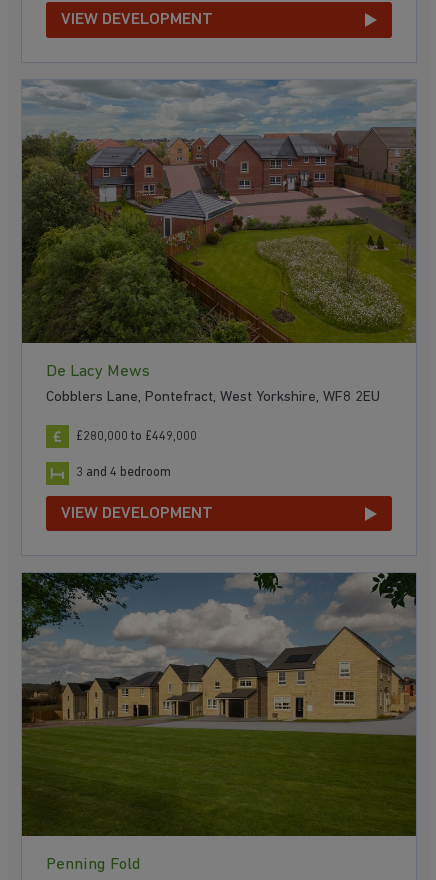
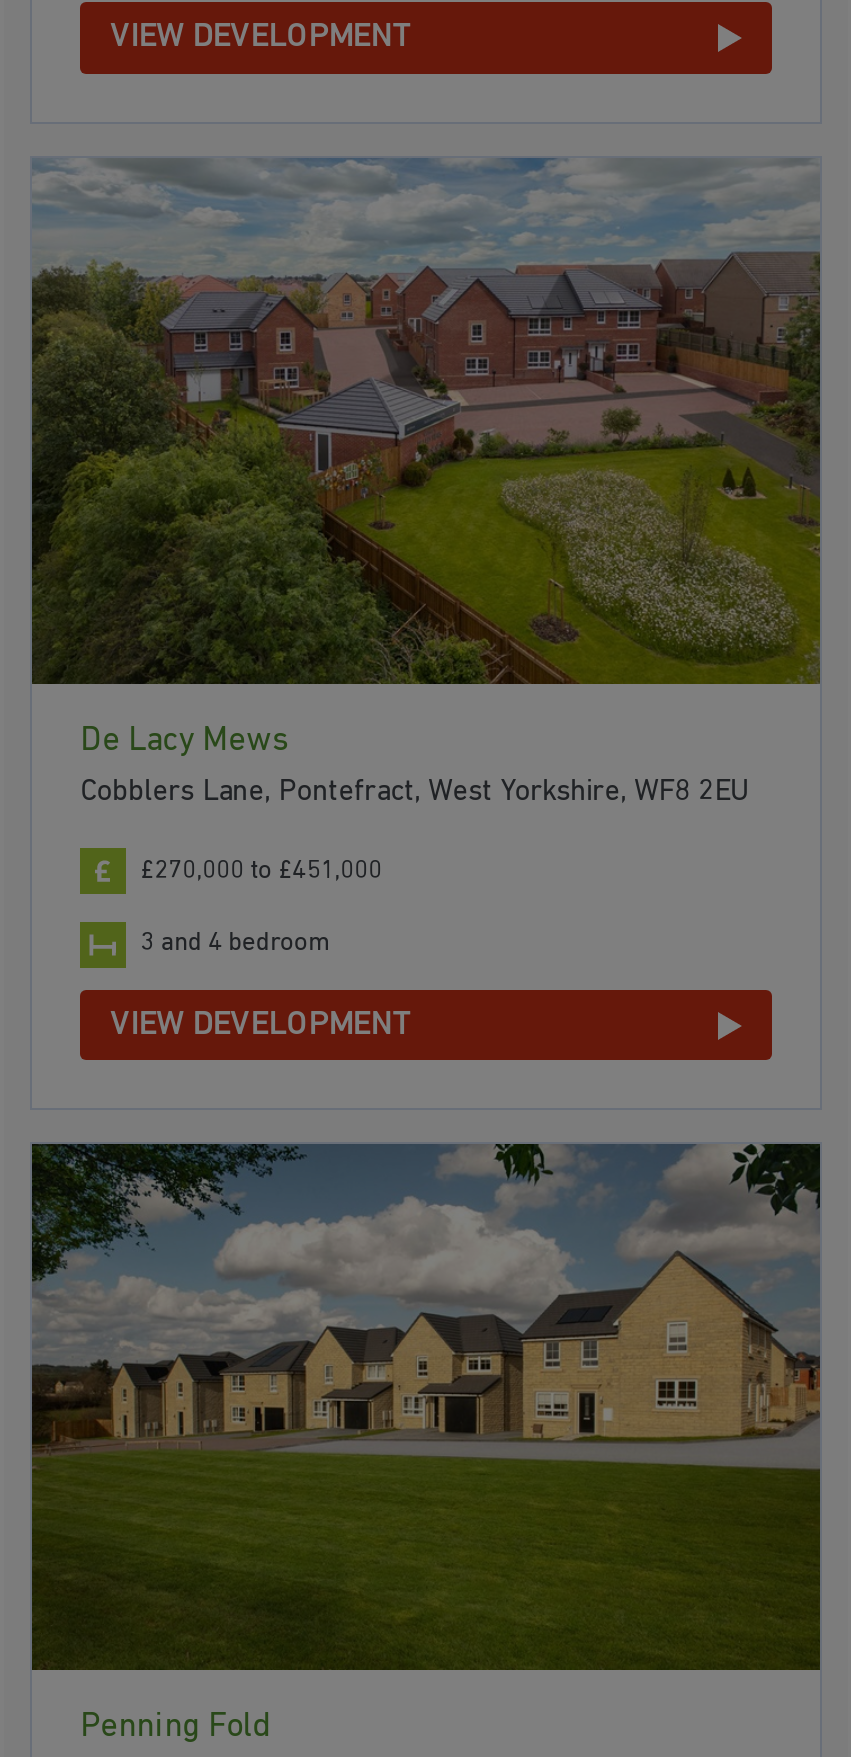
- £280,000 to £449,000
+ £270,000 to £451,000
